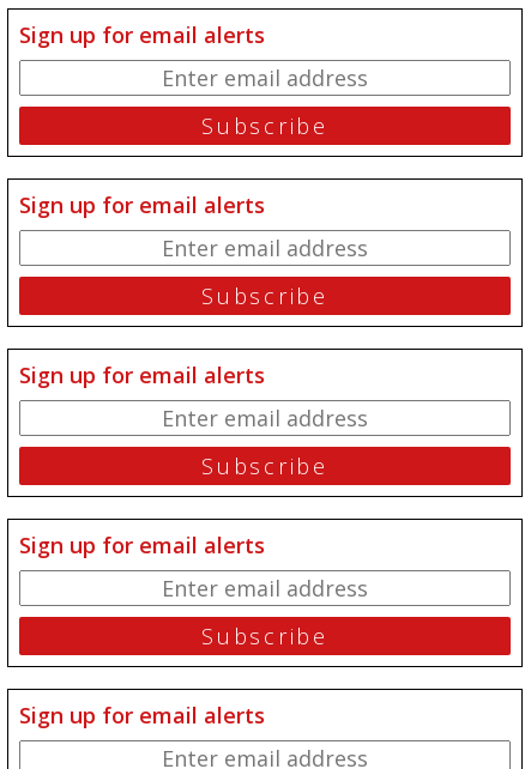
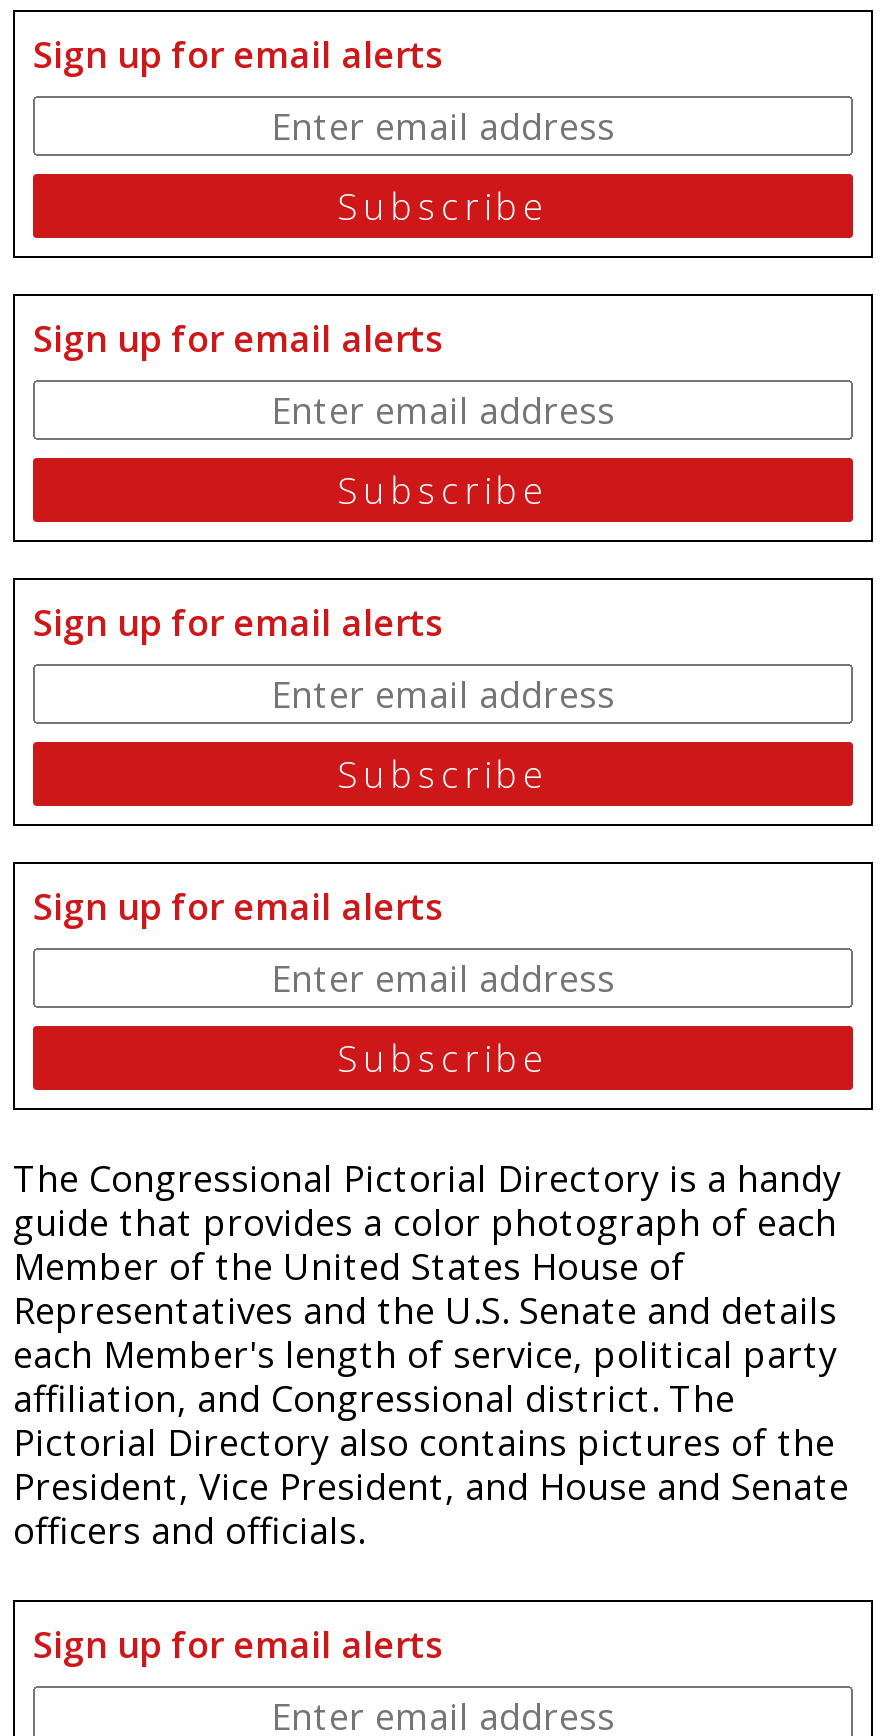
+ The Congressional Pictorial Directory is a handy
+ guide that provides a color photograph of each
+ Member of the United States House of
+ Representatives and the U.S. Senate and details
+ each Member's length of service, political party
+ affiliation, and Congressional district. The
+ Pictorial Directory also contains pictures of the
+ President, Vice President, and House and Senate
+ officers and officials.
